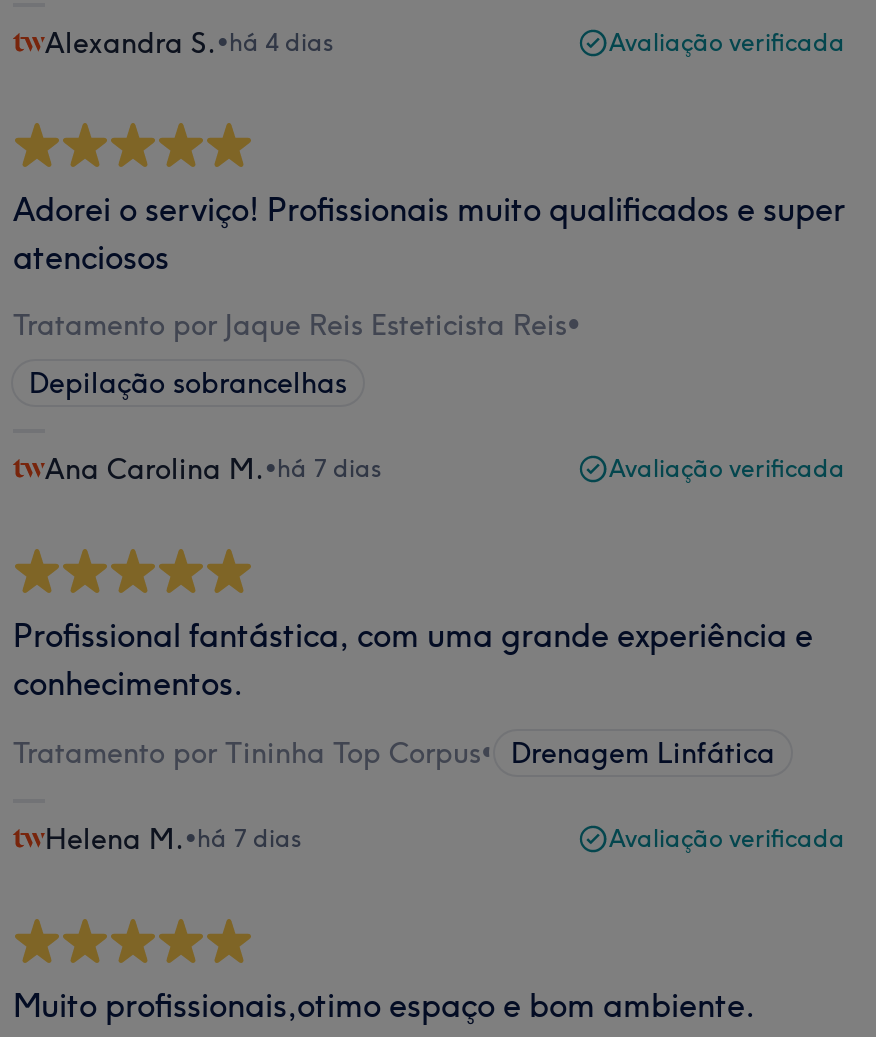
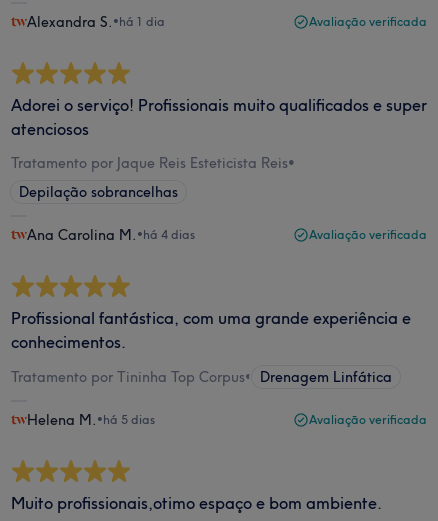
- Alexandra S.•há 4 dias
+ Alexandra S.•há 1 dia

- Ana Carolina M.•há 7 dias
+ Ana Carolina M.•há 4 dias

- Helena M.•há 7 dias
+ Helena M.•há 5 dias
